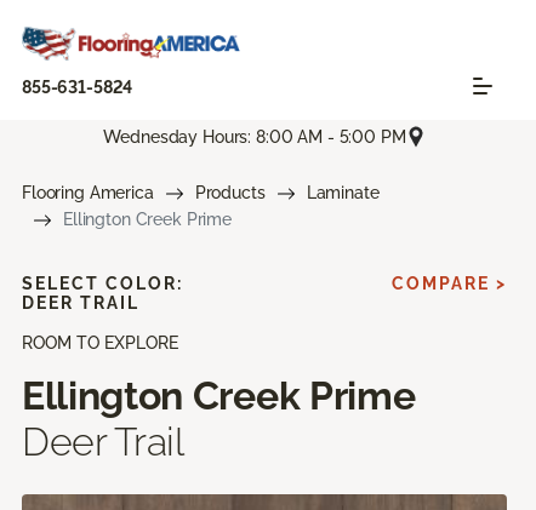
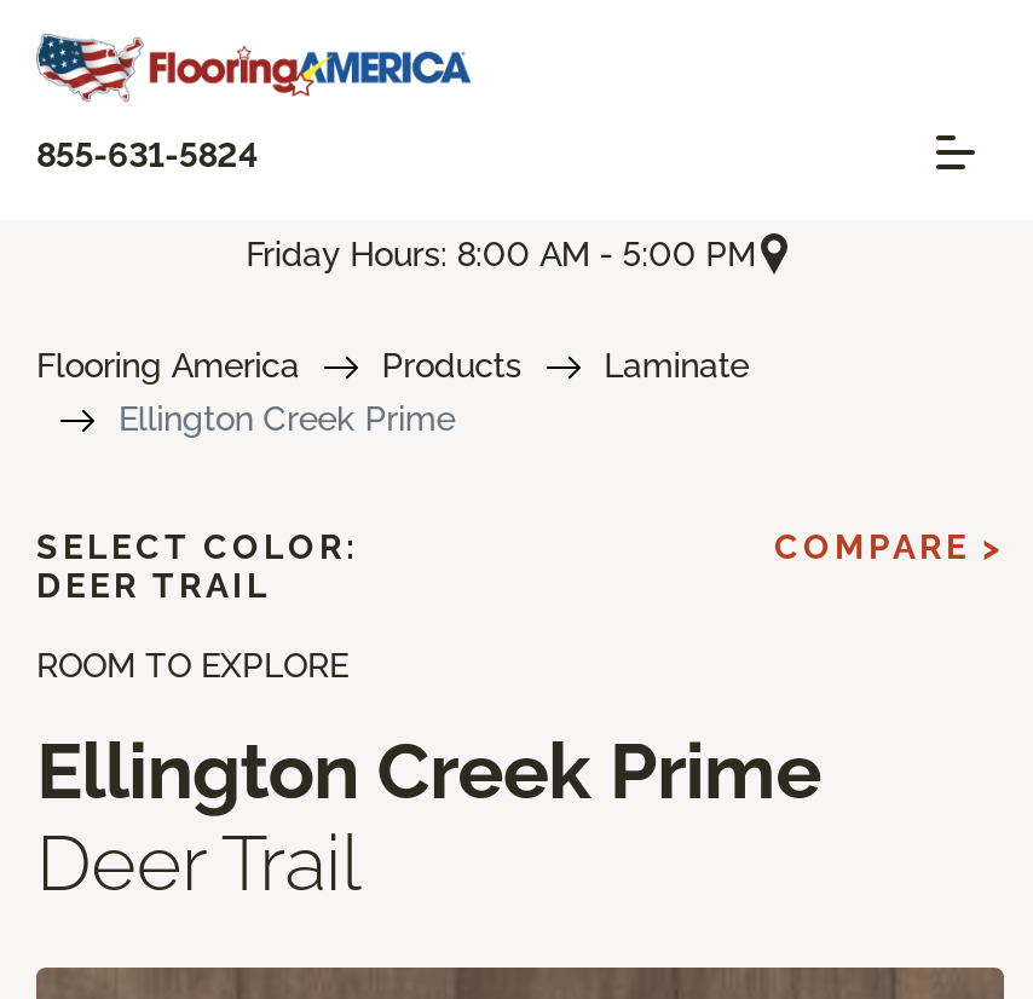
- Wednesday Hours: 8:00 AM - 5:00 PM
+ Friday Hours: 8:00 AM - 5:00 PM
